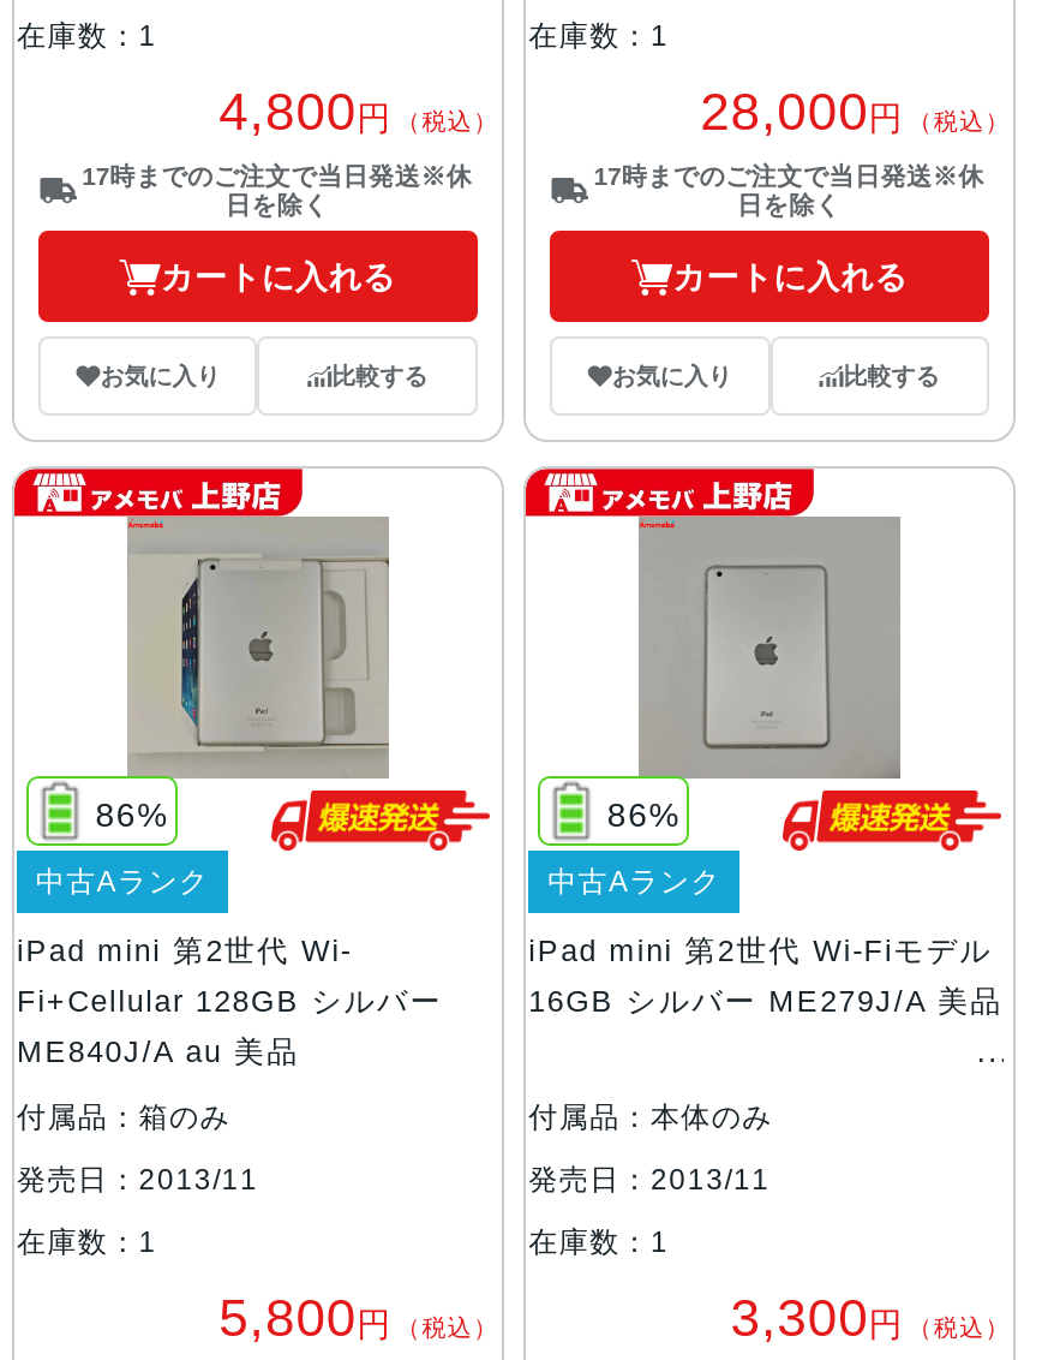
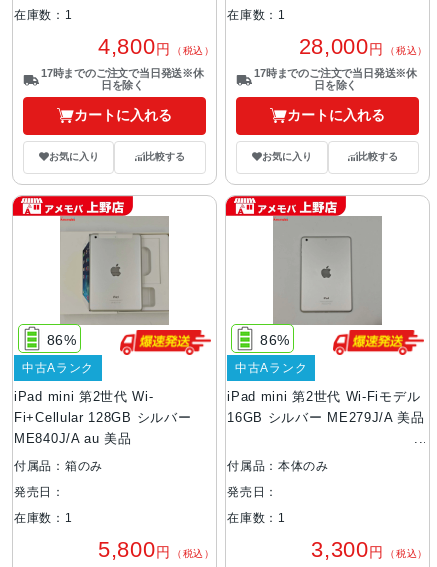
- 発売日：2013/11
+ 発売日：

- 発売日：2013/11
+ 発売日：
